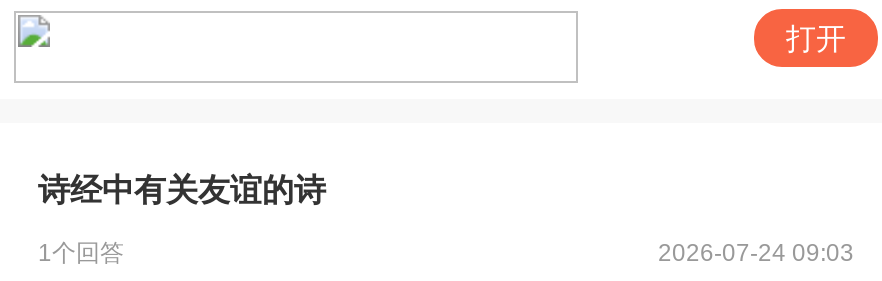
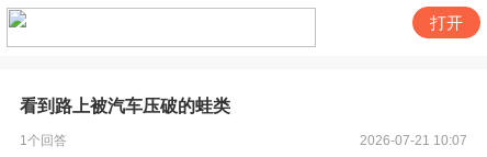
- 诗经中有关友谊的诗
+ 看到路上被汽车压破的蛙类

- 2026-07-24 09:03
+ 2026-07-21 10:07
